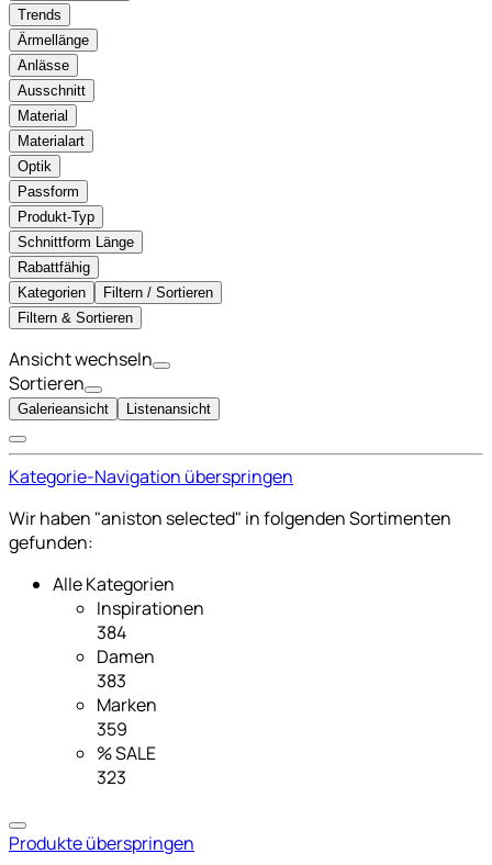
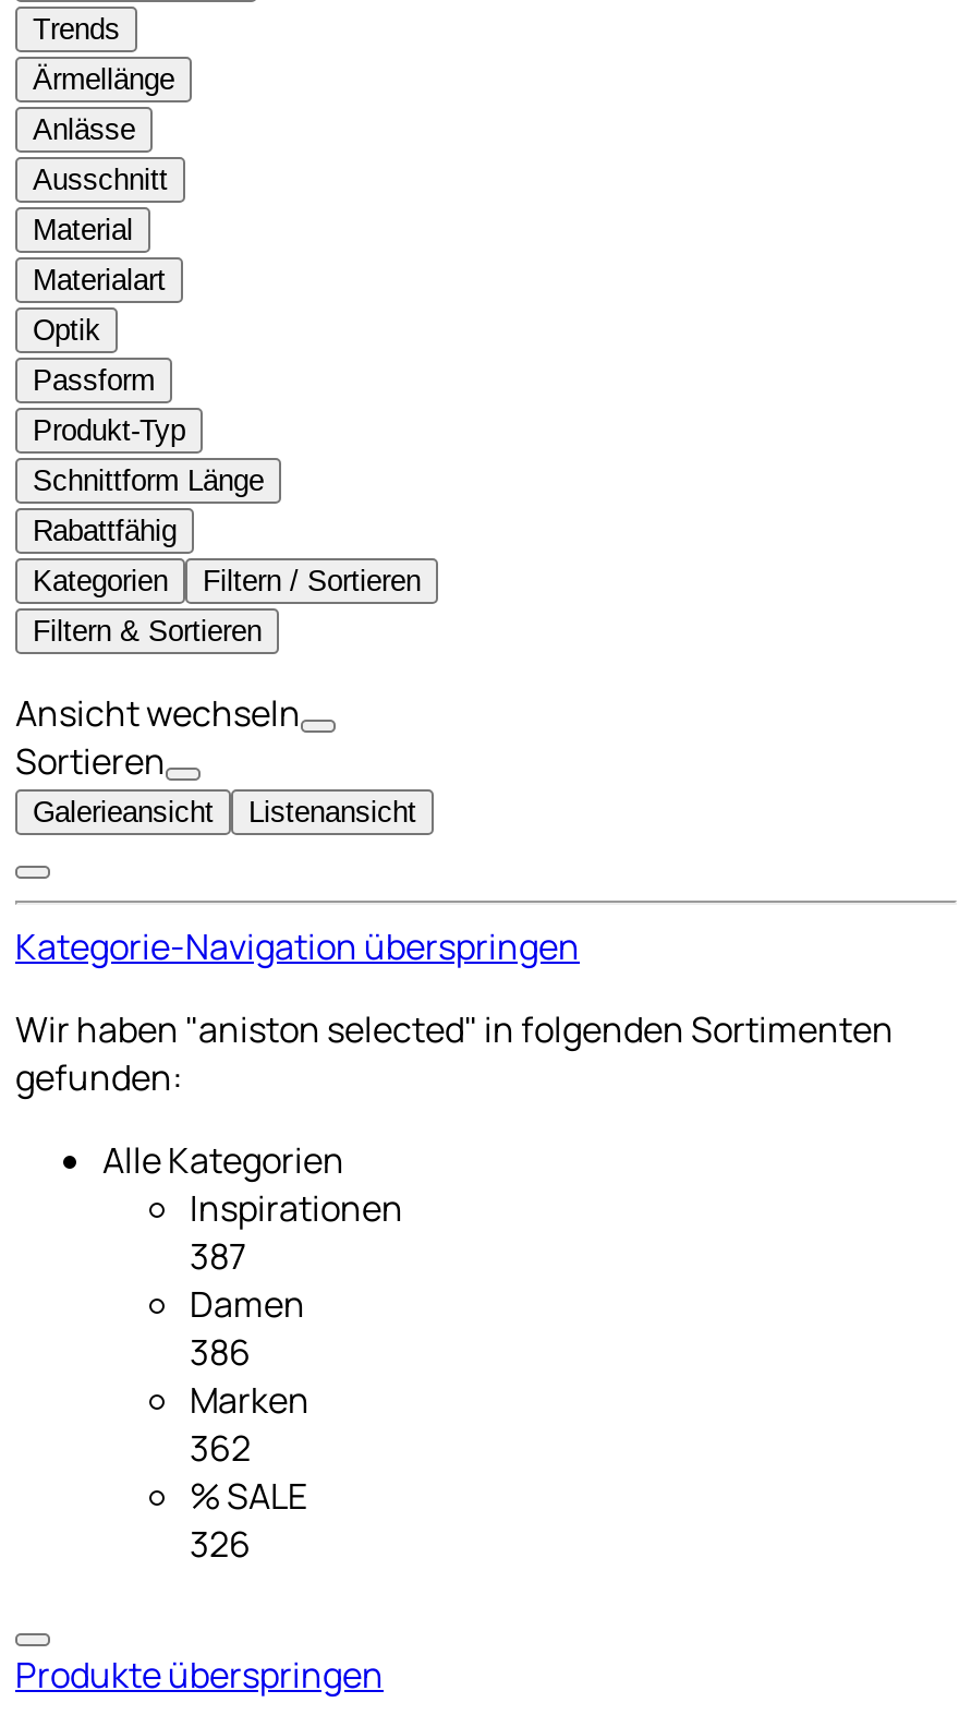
- 384
+ 387

- 383
+ 386

- 359
+ 362

- 323
+ 326
